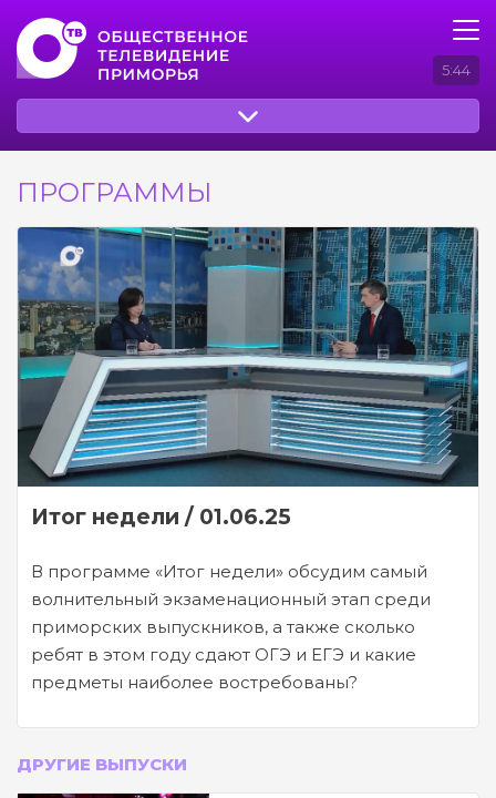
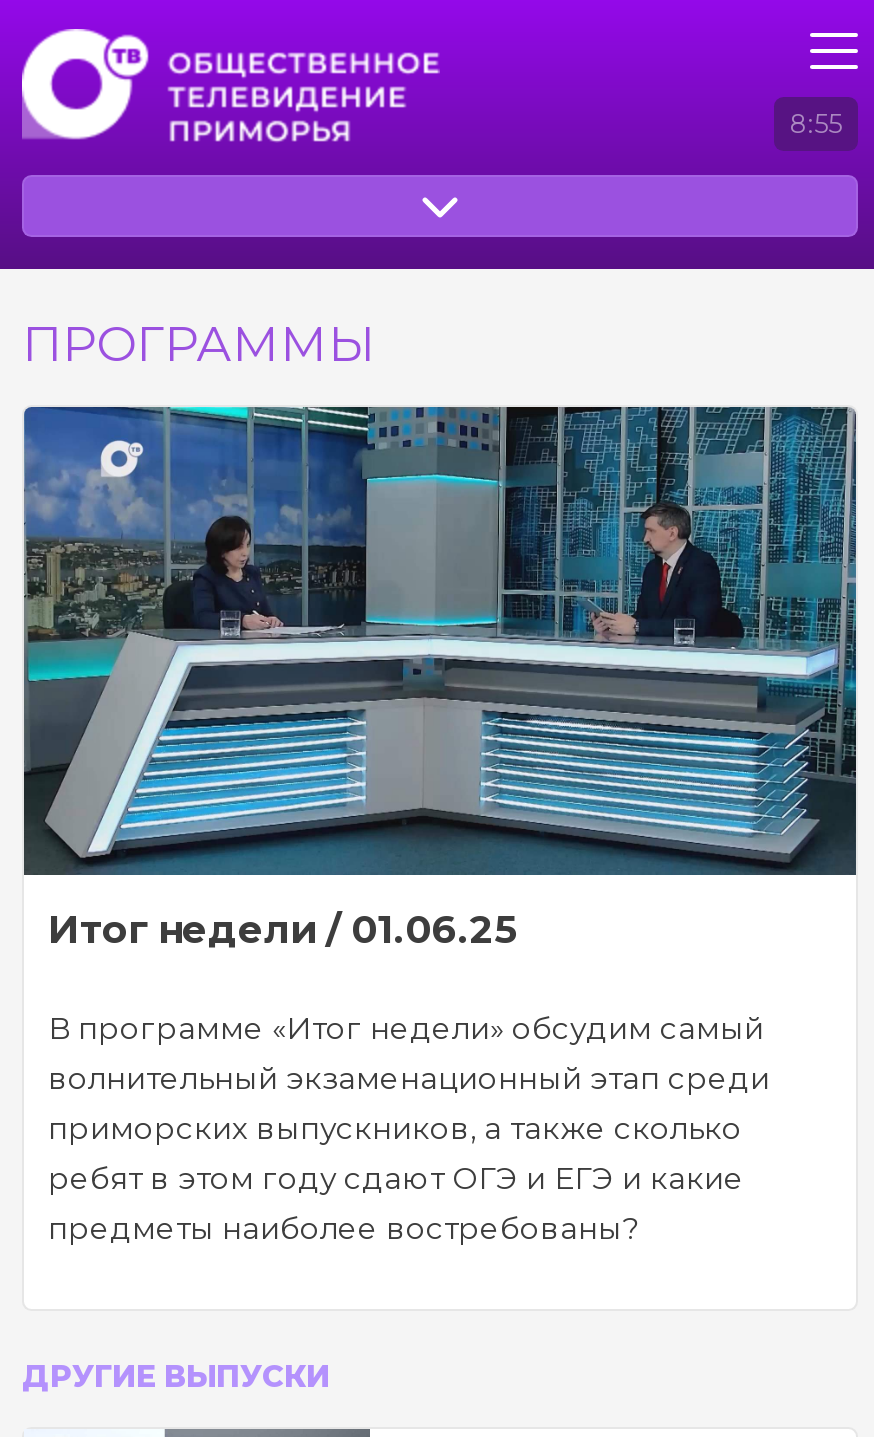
- 5:44
+ 8:55
